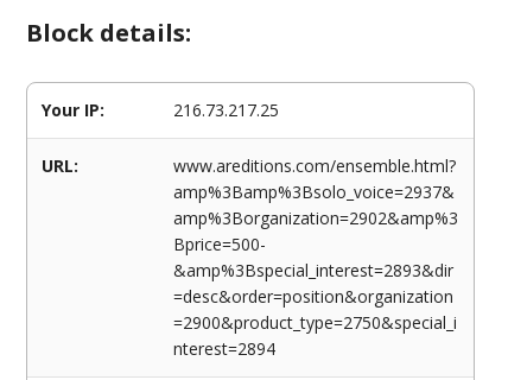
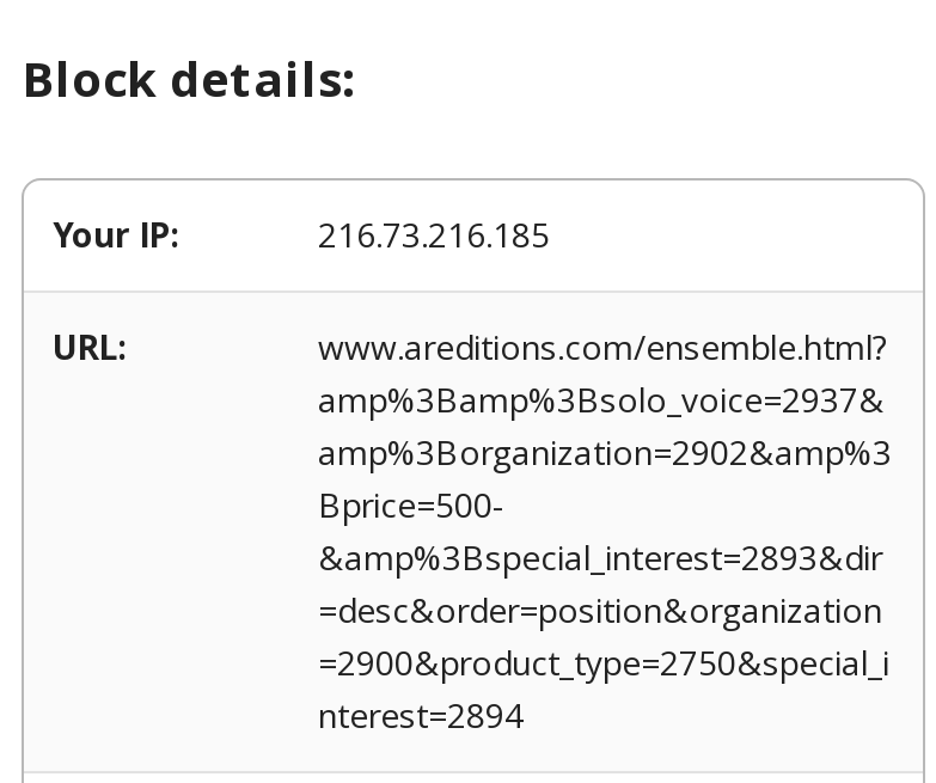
- 216.73.217.25
+ 216.73.216.185
